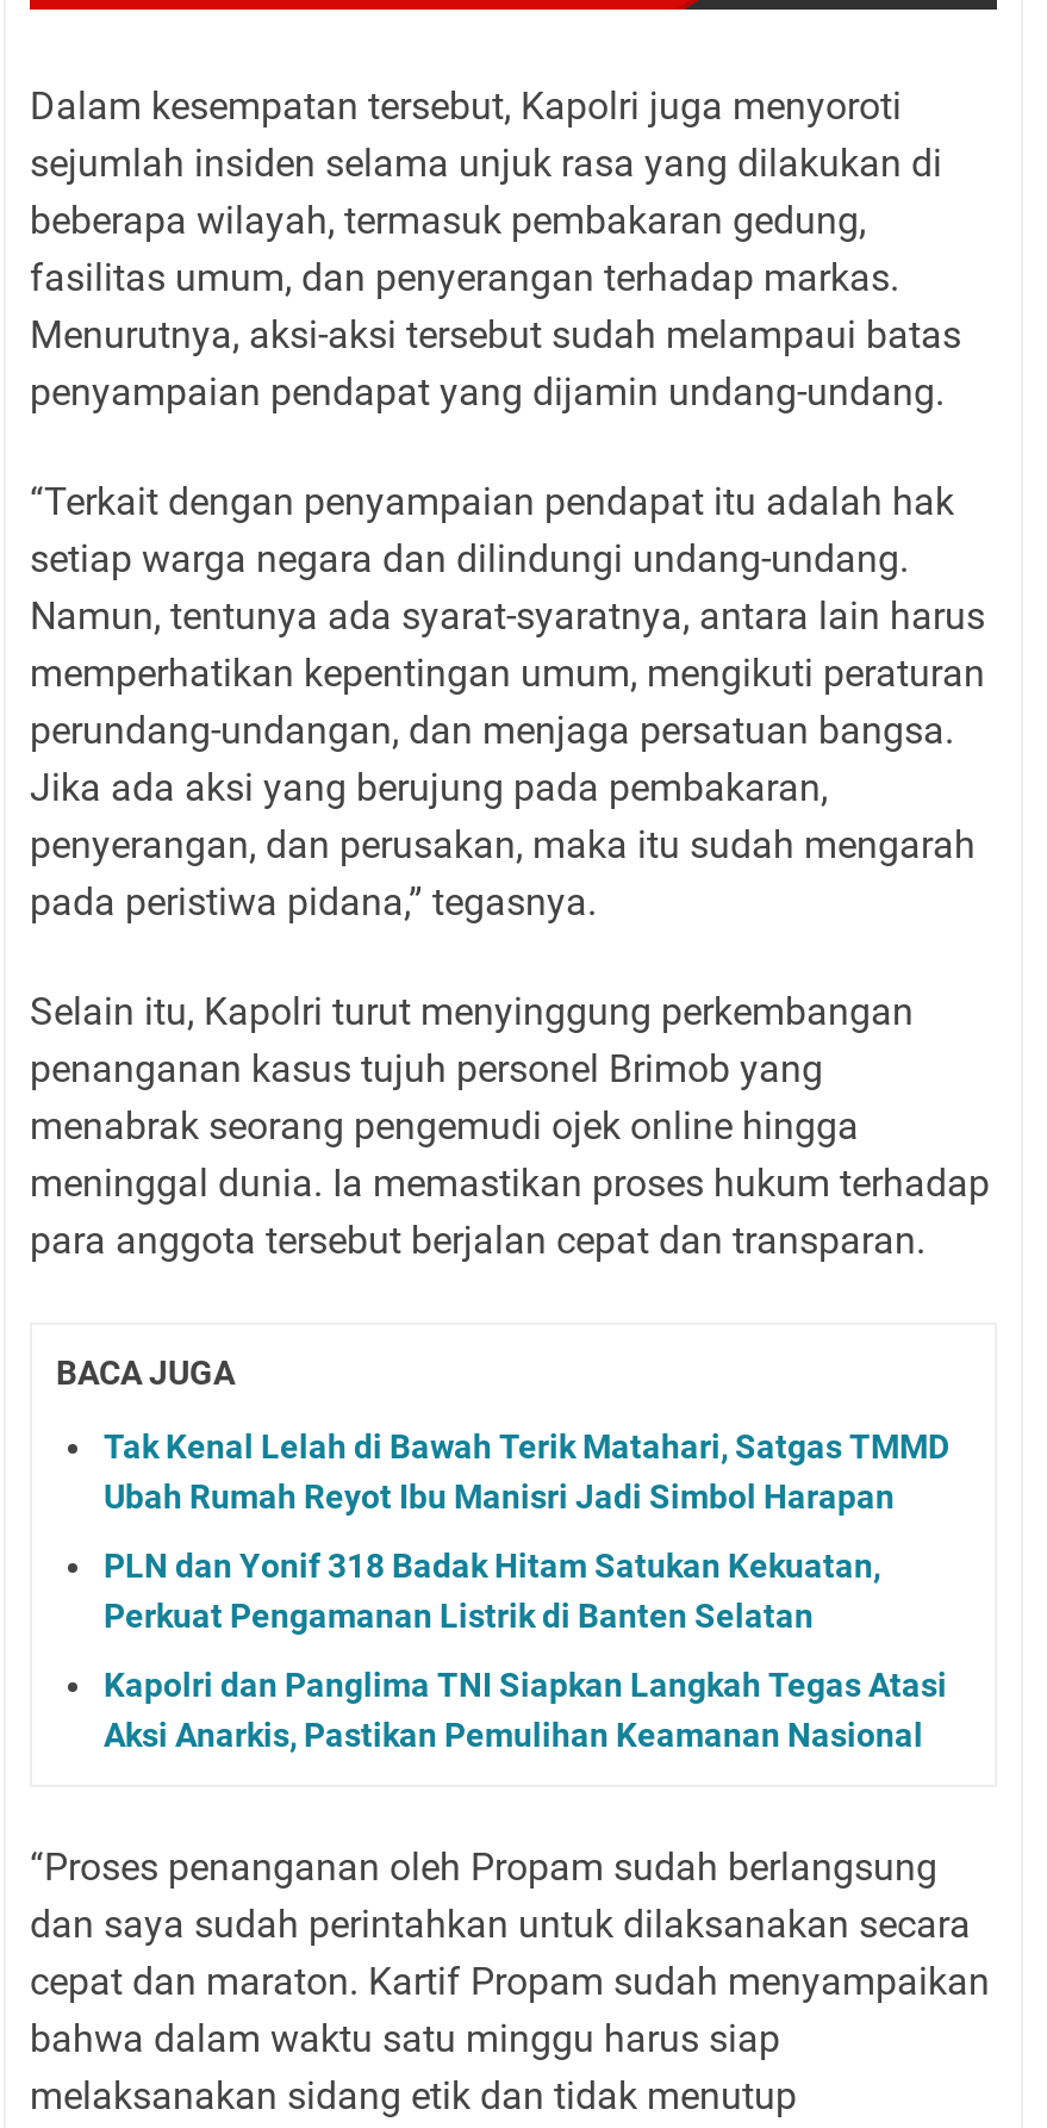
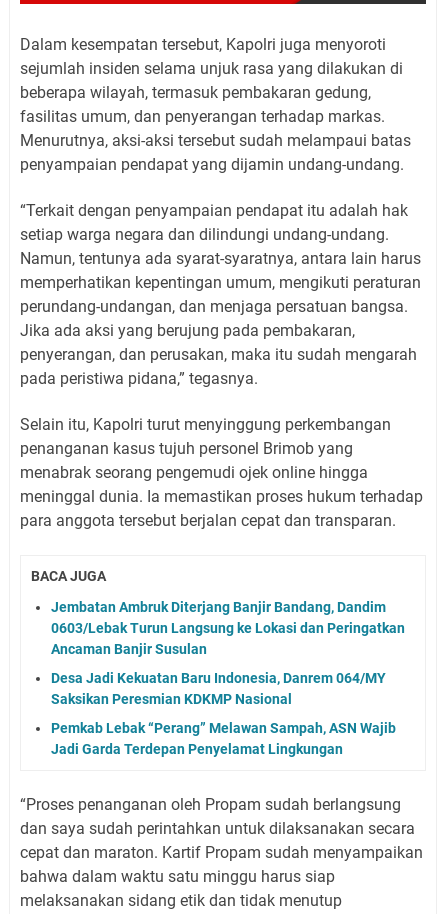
- Tak Kenal Lelah di Bawah Terik Matahari, Satgas TMMD
- Ubah Rumah Reyot Ibu Manisri Jadi Simbol Harapan
+ Jembatan Ambruk Diterjang Banjir Bandang, Dandim
+ 0603/Lebak Turun Langsung ke Lokasi dan Peringatkan
+ Ancaman Banjir Susulan

- PLN dan Yonif 318 Badak Hitam Satukan Kekuatan,
- Perkuat Pengamanan Listrik di Banten Selatan
+ Desa Jadi Kekuatan Baru Indonesia, Danrem 064/MY
+ Saksikan Peresmian KDKMP Nasional

- Kapolri dan Panglima TNI Siapkan Langkah Tegas Atasi
- Aksi Anarkis, Pastikan Pemulihan Keamanan Nasional
+ Pemkab Lebak “Perang” Melawan Sampah, ASN Wajib
+ Jadi Garda Terdepan Penyelamat Lingkungan
